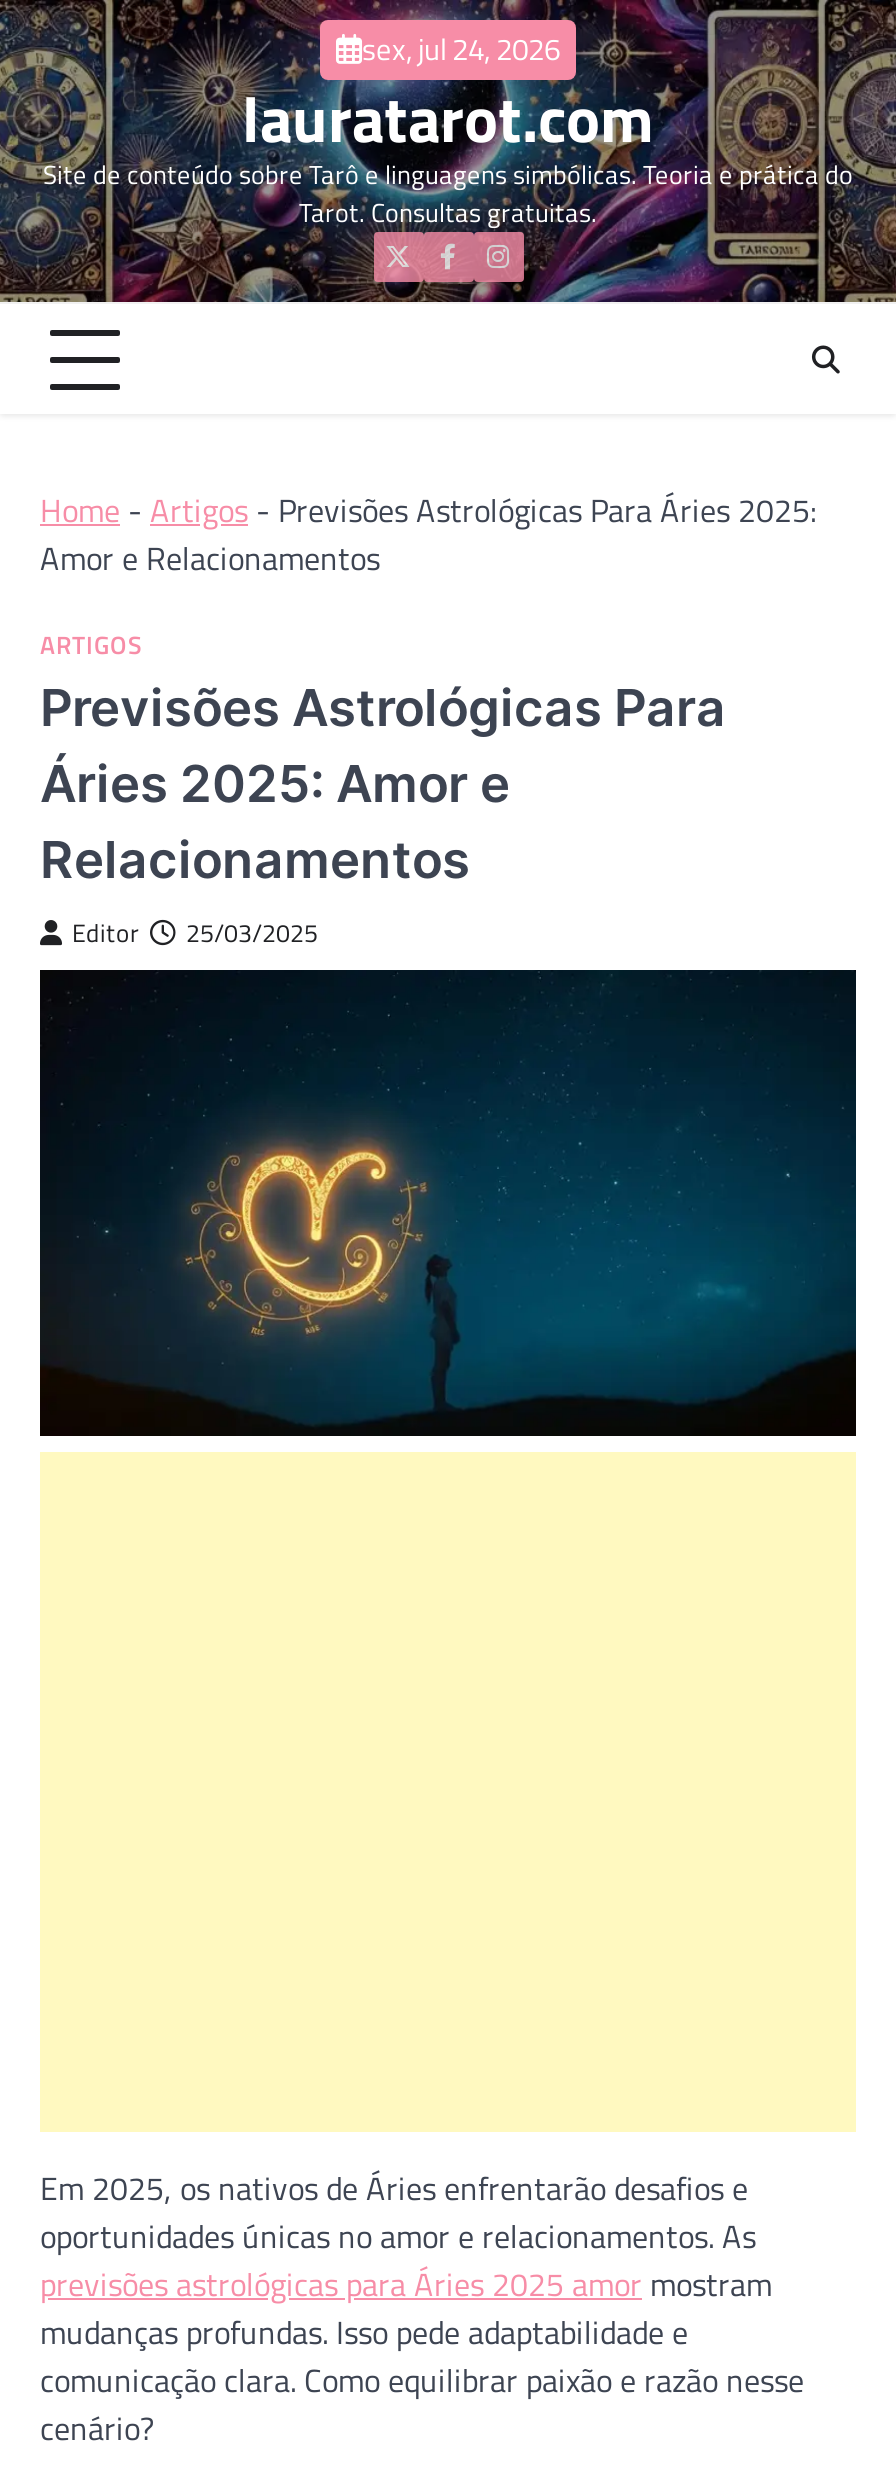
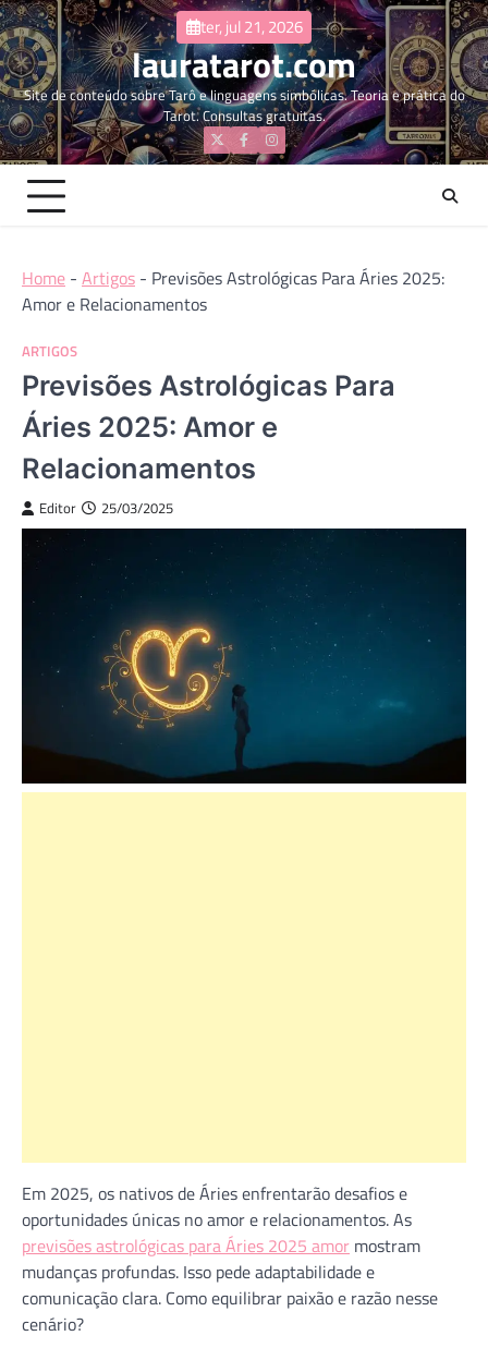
- sex, jul 24, 2026
+ ter, jul 21, 2026
